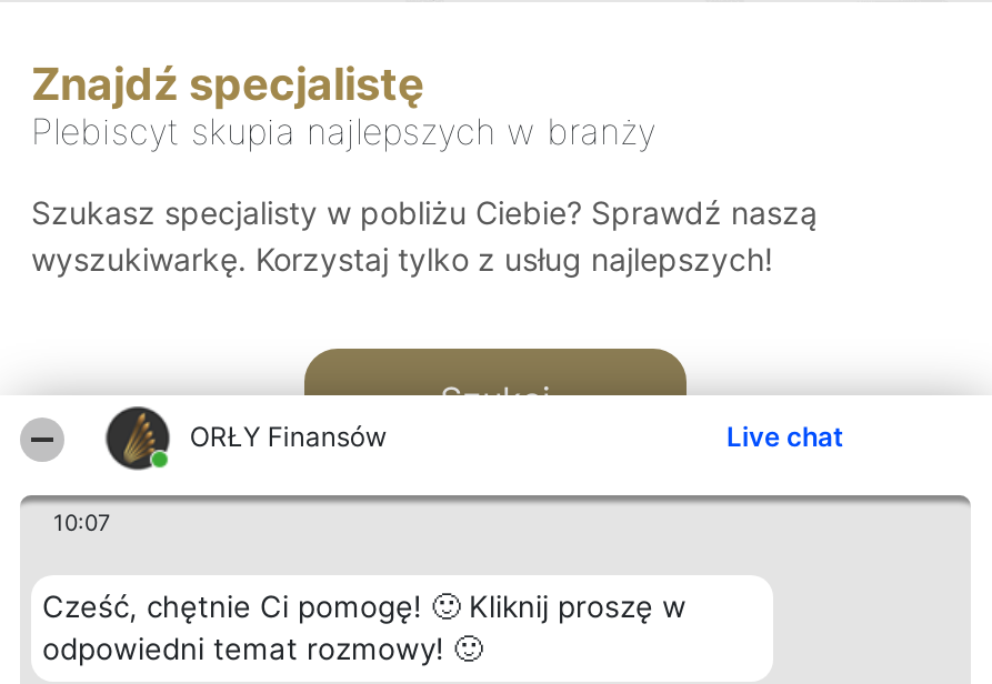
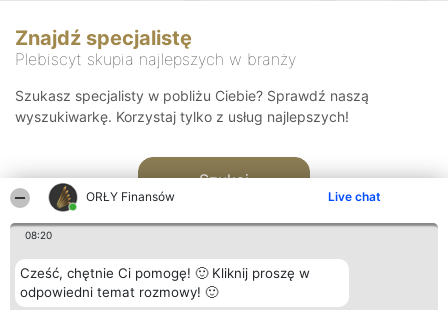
- 10:07
+ 08:20
